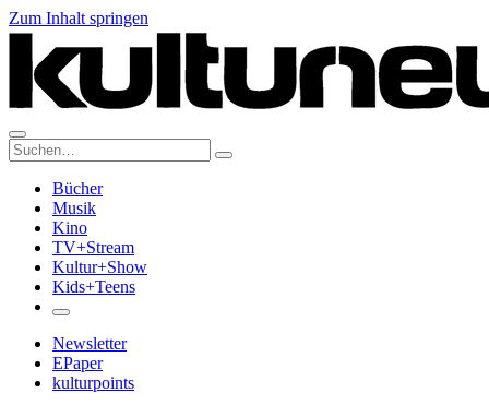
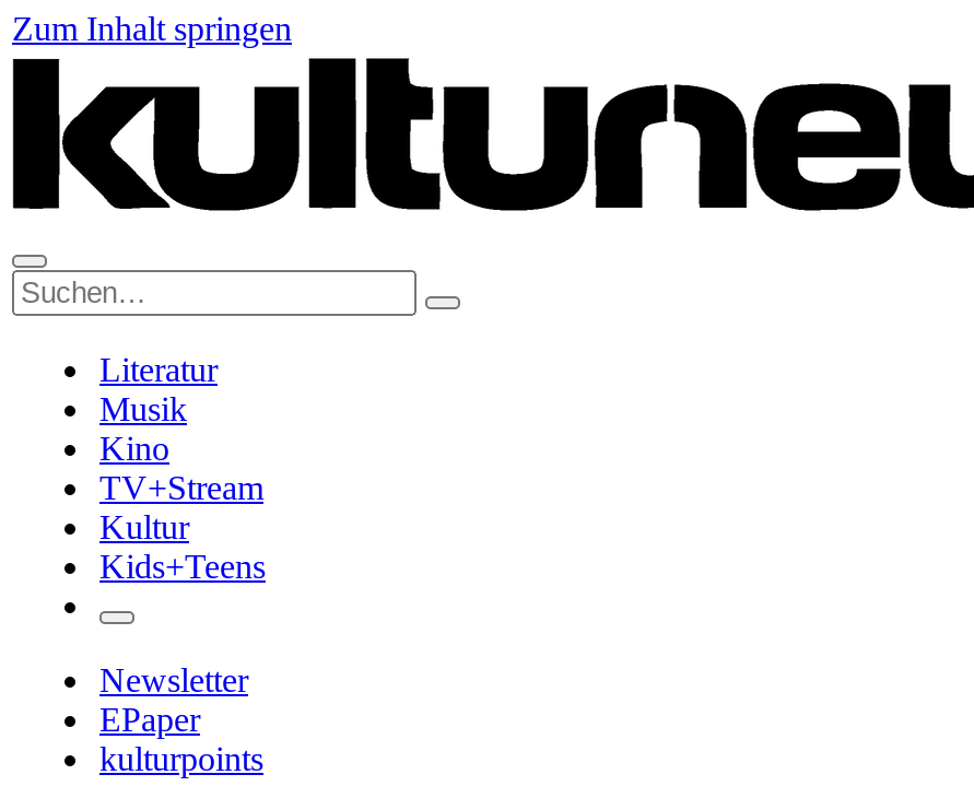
- Bücher
+ Literatur

- Kultur+Show
+ Kultur
